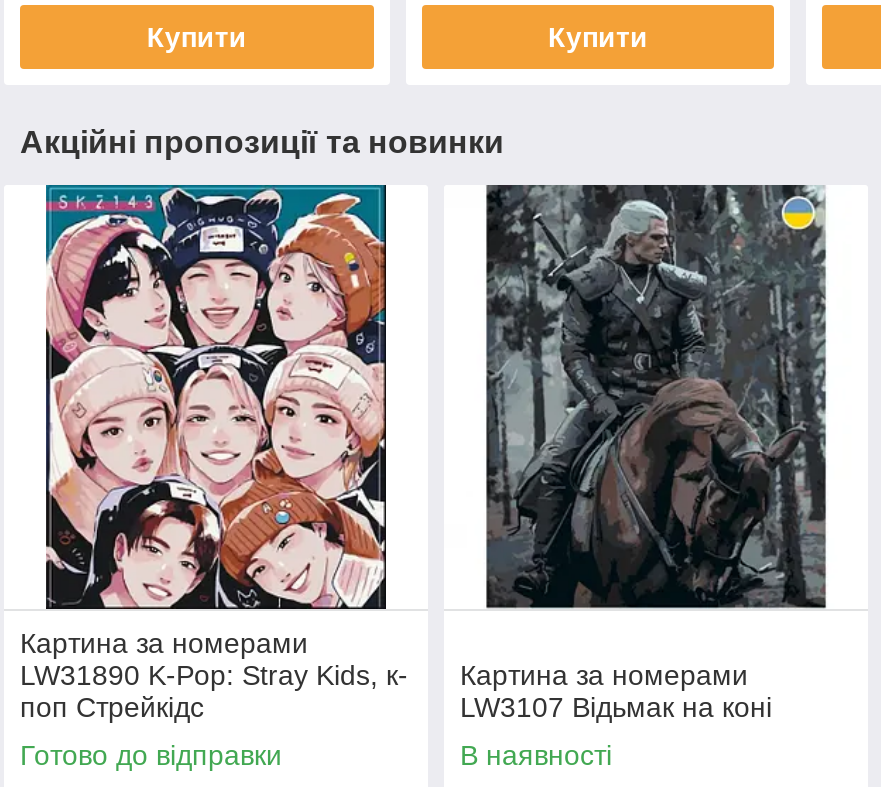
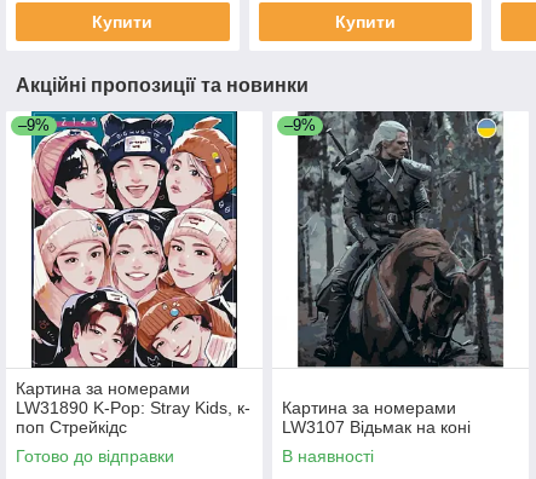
+ –9%

+ –9%
